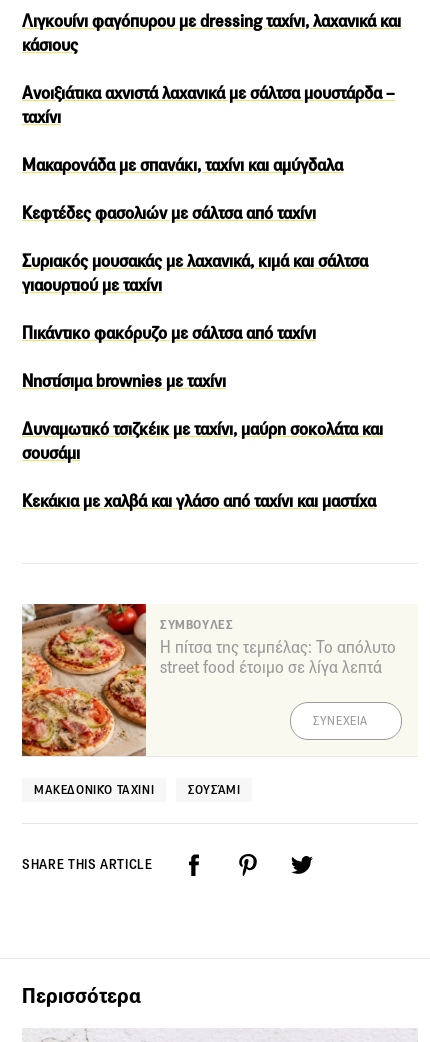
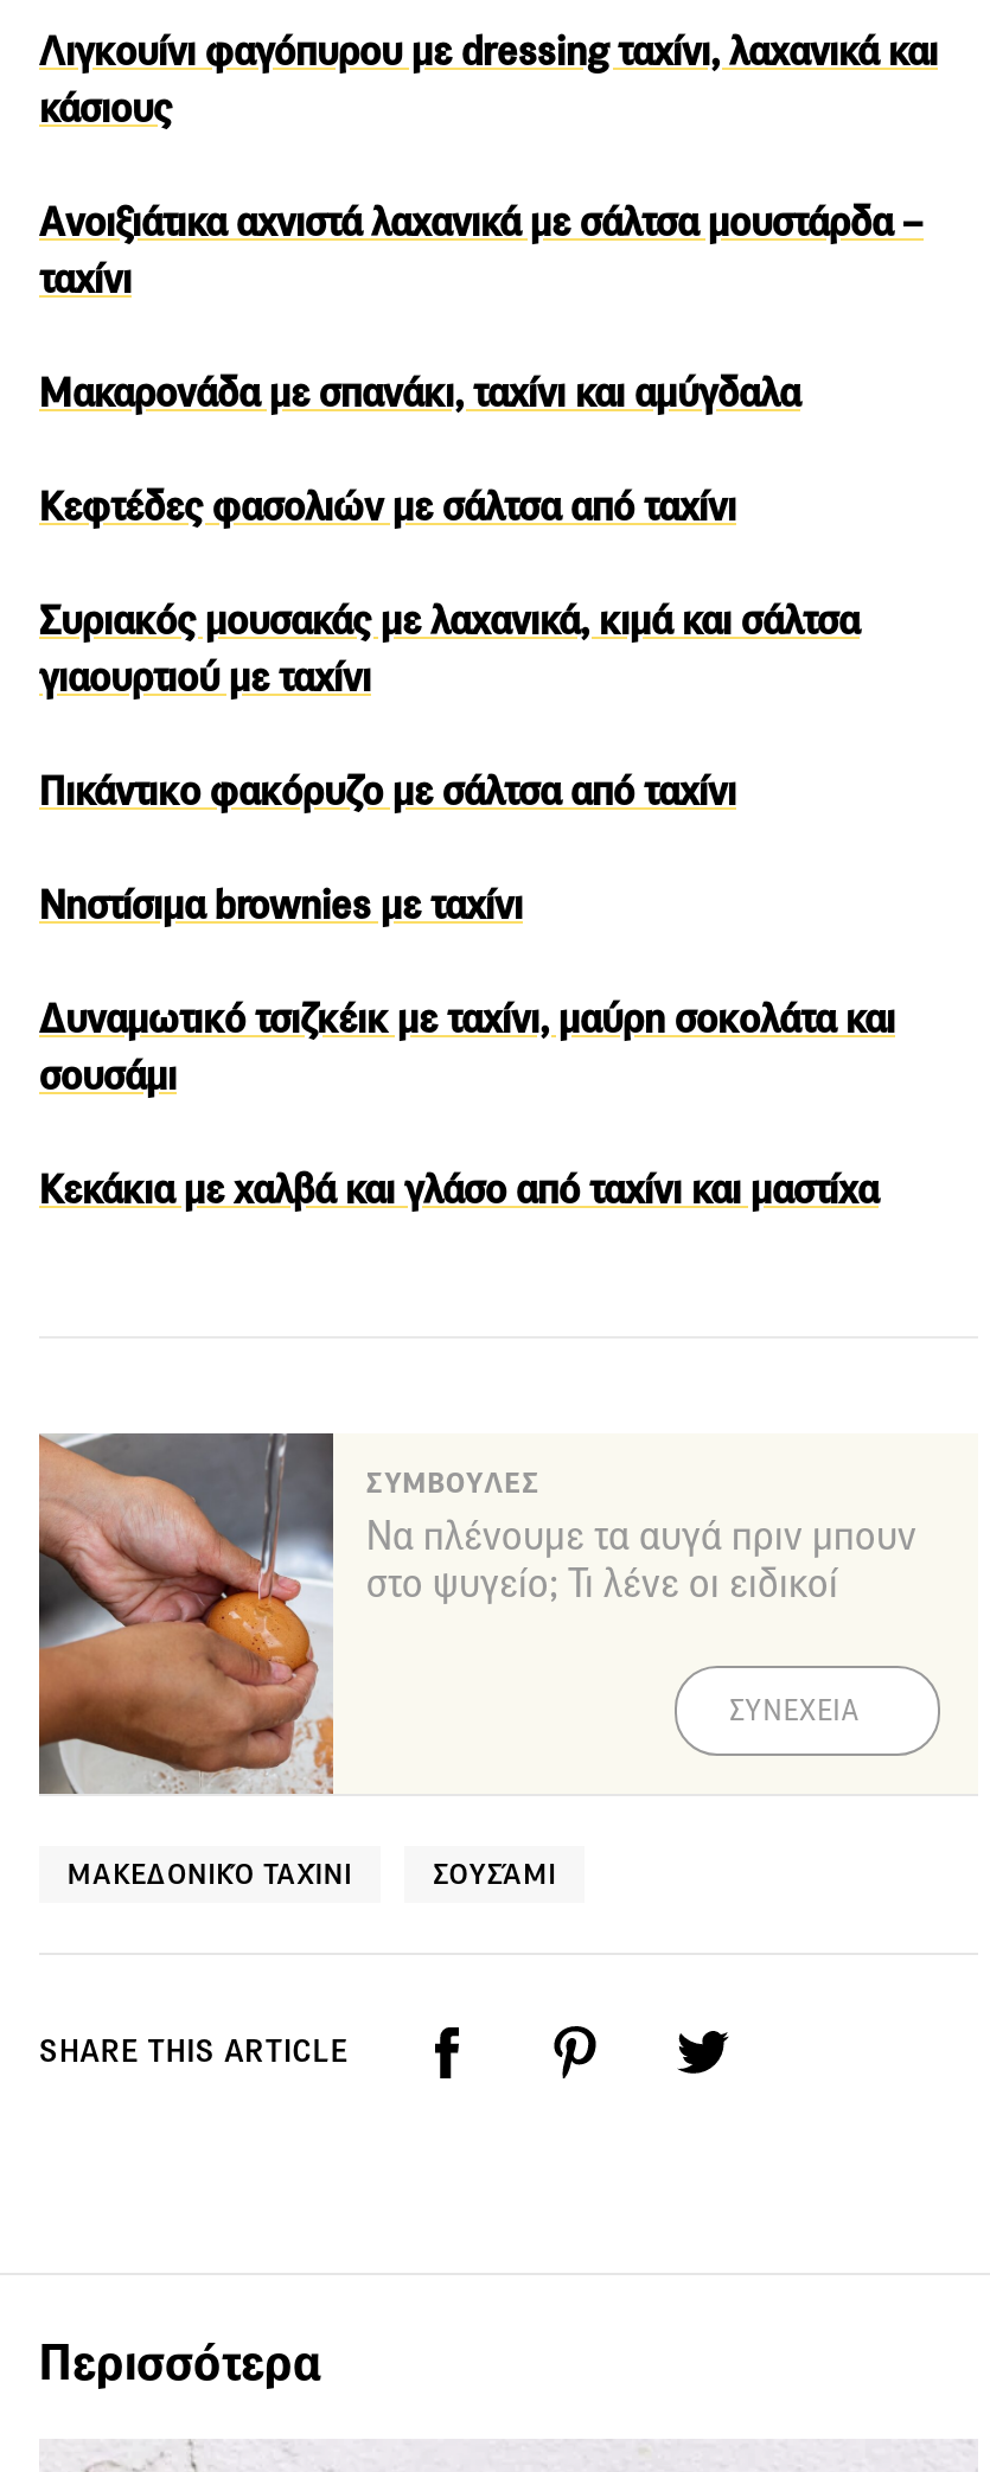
- [image]
- Η πίτσα της τεμπέλας: Το απόλυτο
- street food έτοιμο σε λίγα λεπτά
+ [image]
+ Να πλένουμε τα αυγά πριν μπουν
+ στο ψυγείο; Τι λένε οι ειδικοί
